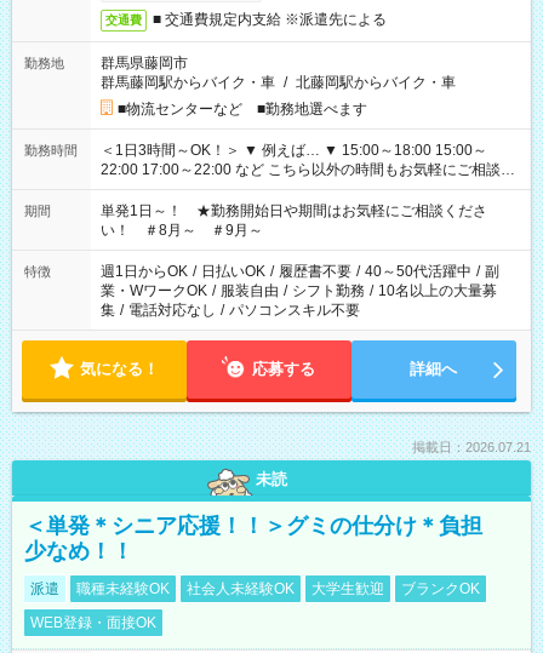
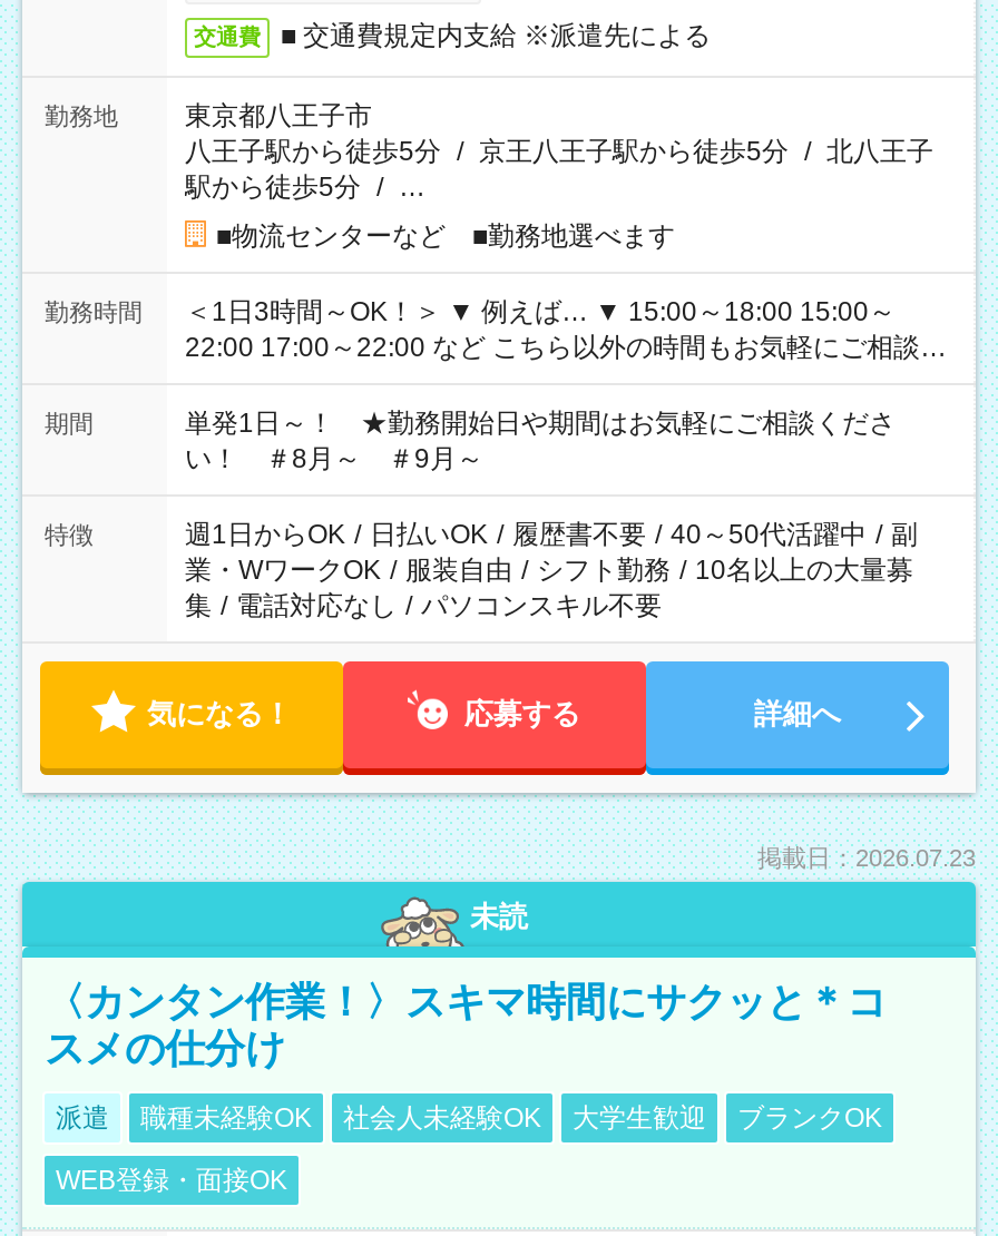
- 群馬県藤岡市
- 群馬藤岡駅からバイク・車 / 北藤岡駅からバイク・車
+ 東京都八王子市
+ 八王子駅から徒歩5分 / 京王八王子駅から徒歩5分 / 北八王子
+ 駅から徒歩5分 / …

- 掲載日：2026.07.21
+ 掲載日：2026.07.23

- ＜単発＊シニア応援！！＞グミの仕分け＊負担
- 少なめ！！
+ 〈カンタン作業！〉スキマ時間にサクッと＊コ
+ スメの仕分け
